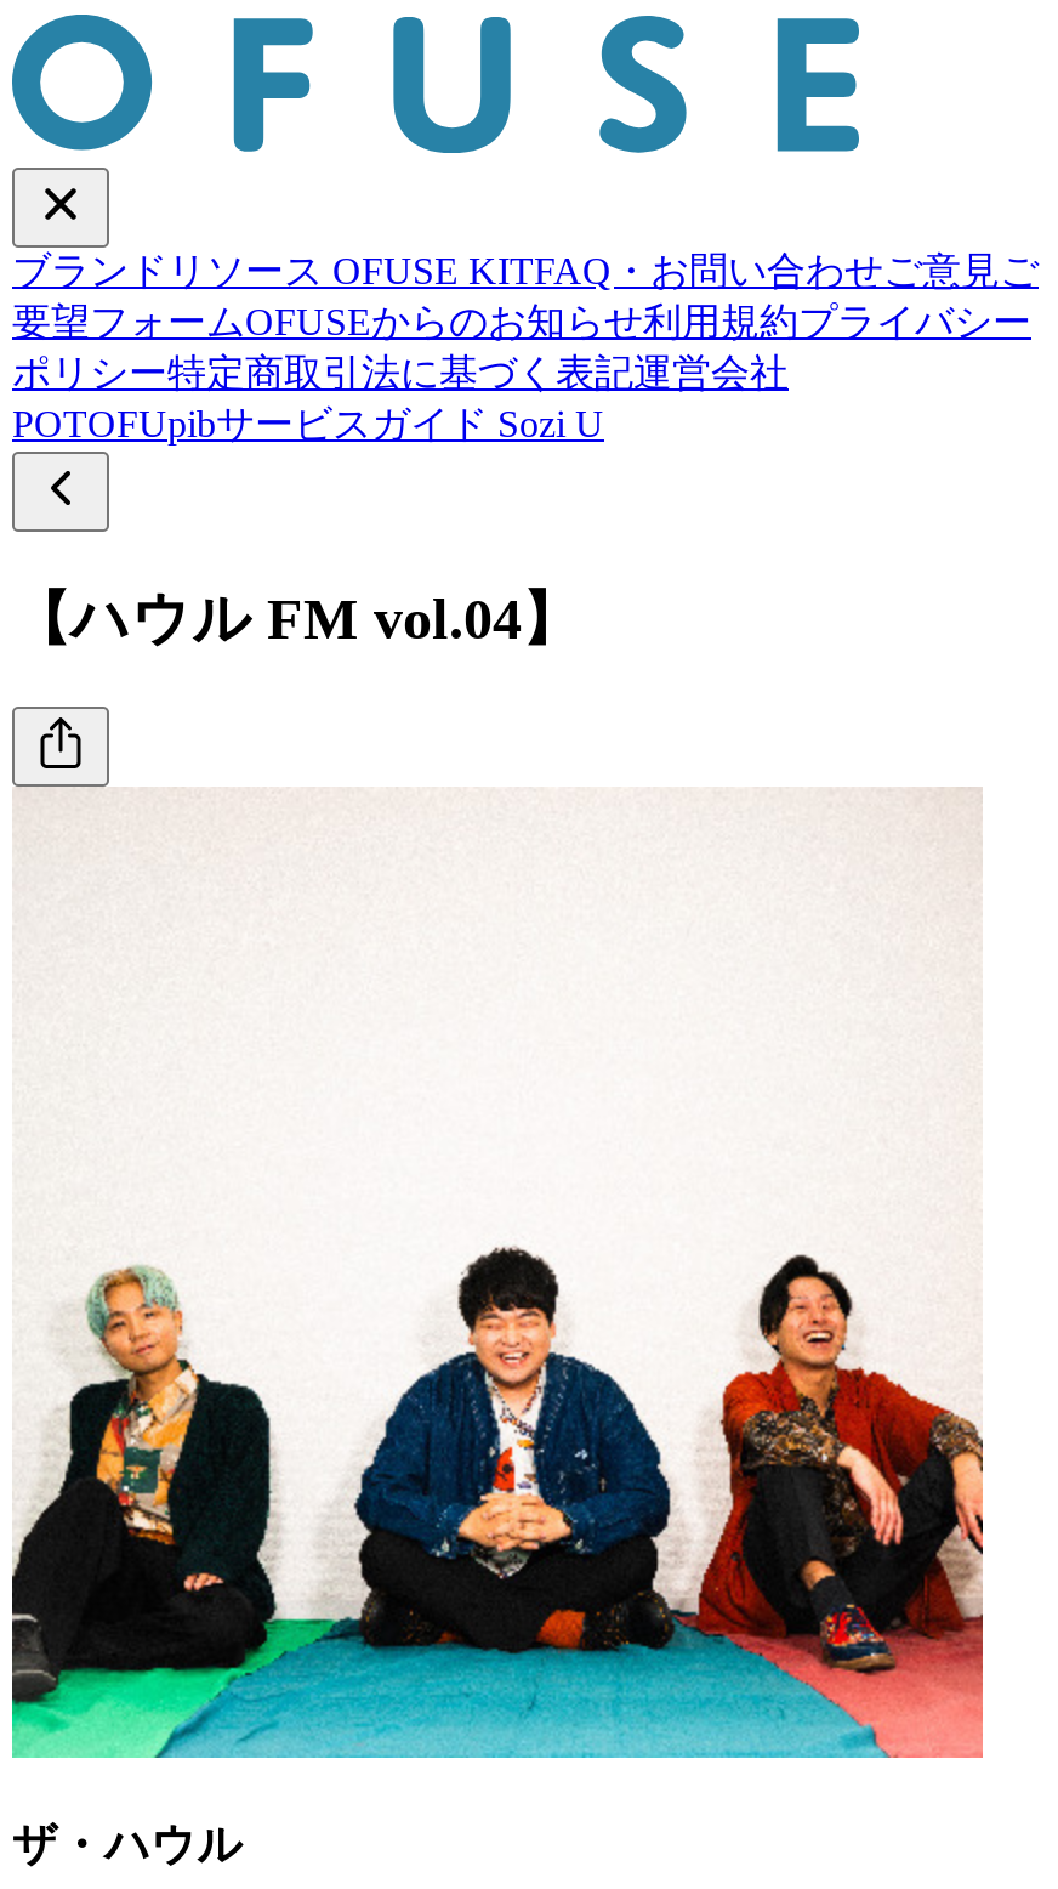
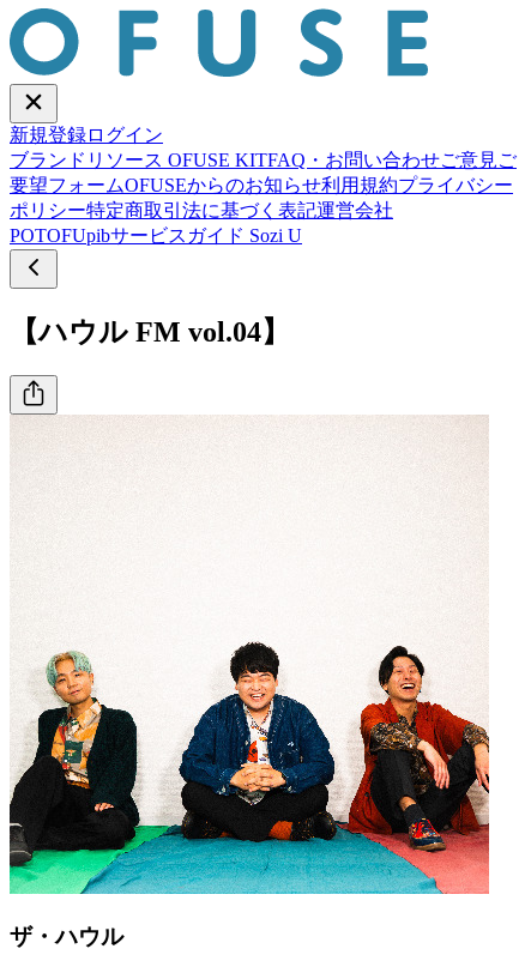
+ 新規登録ログイン
